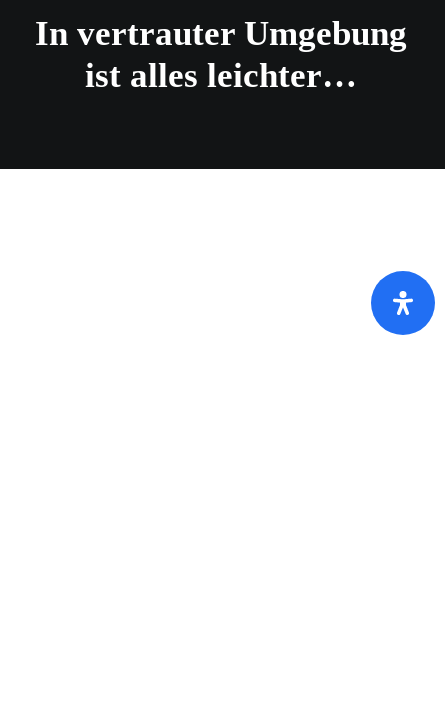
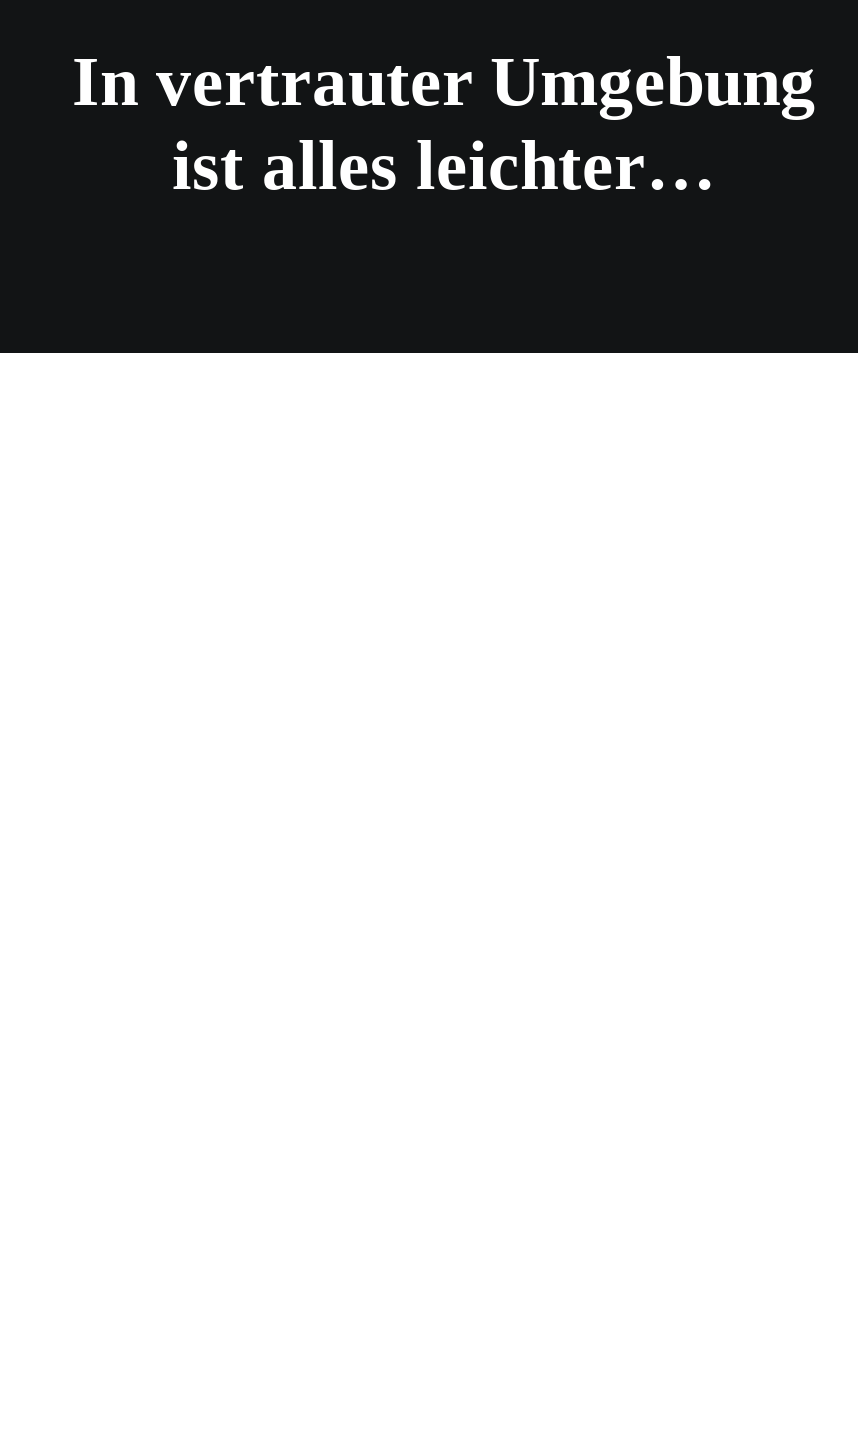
- [image]
